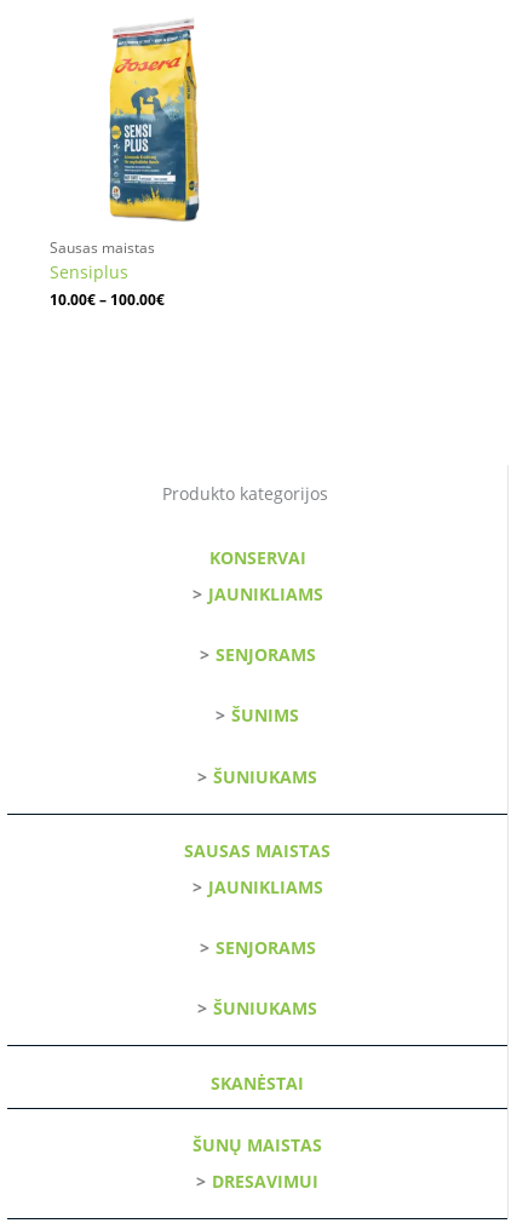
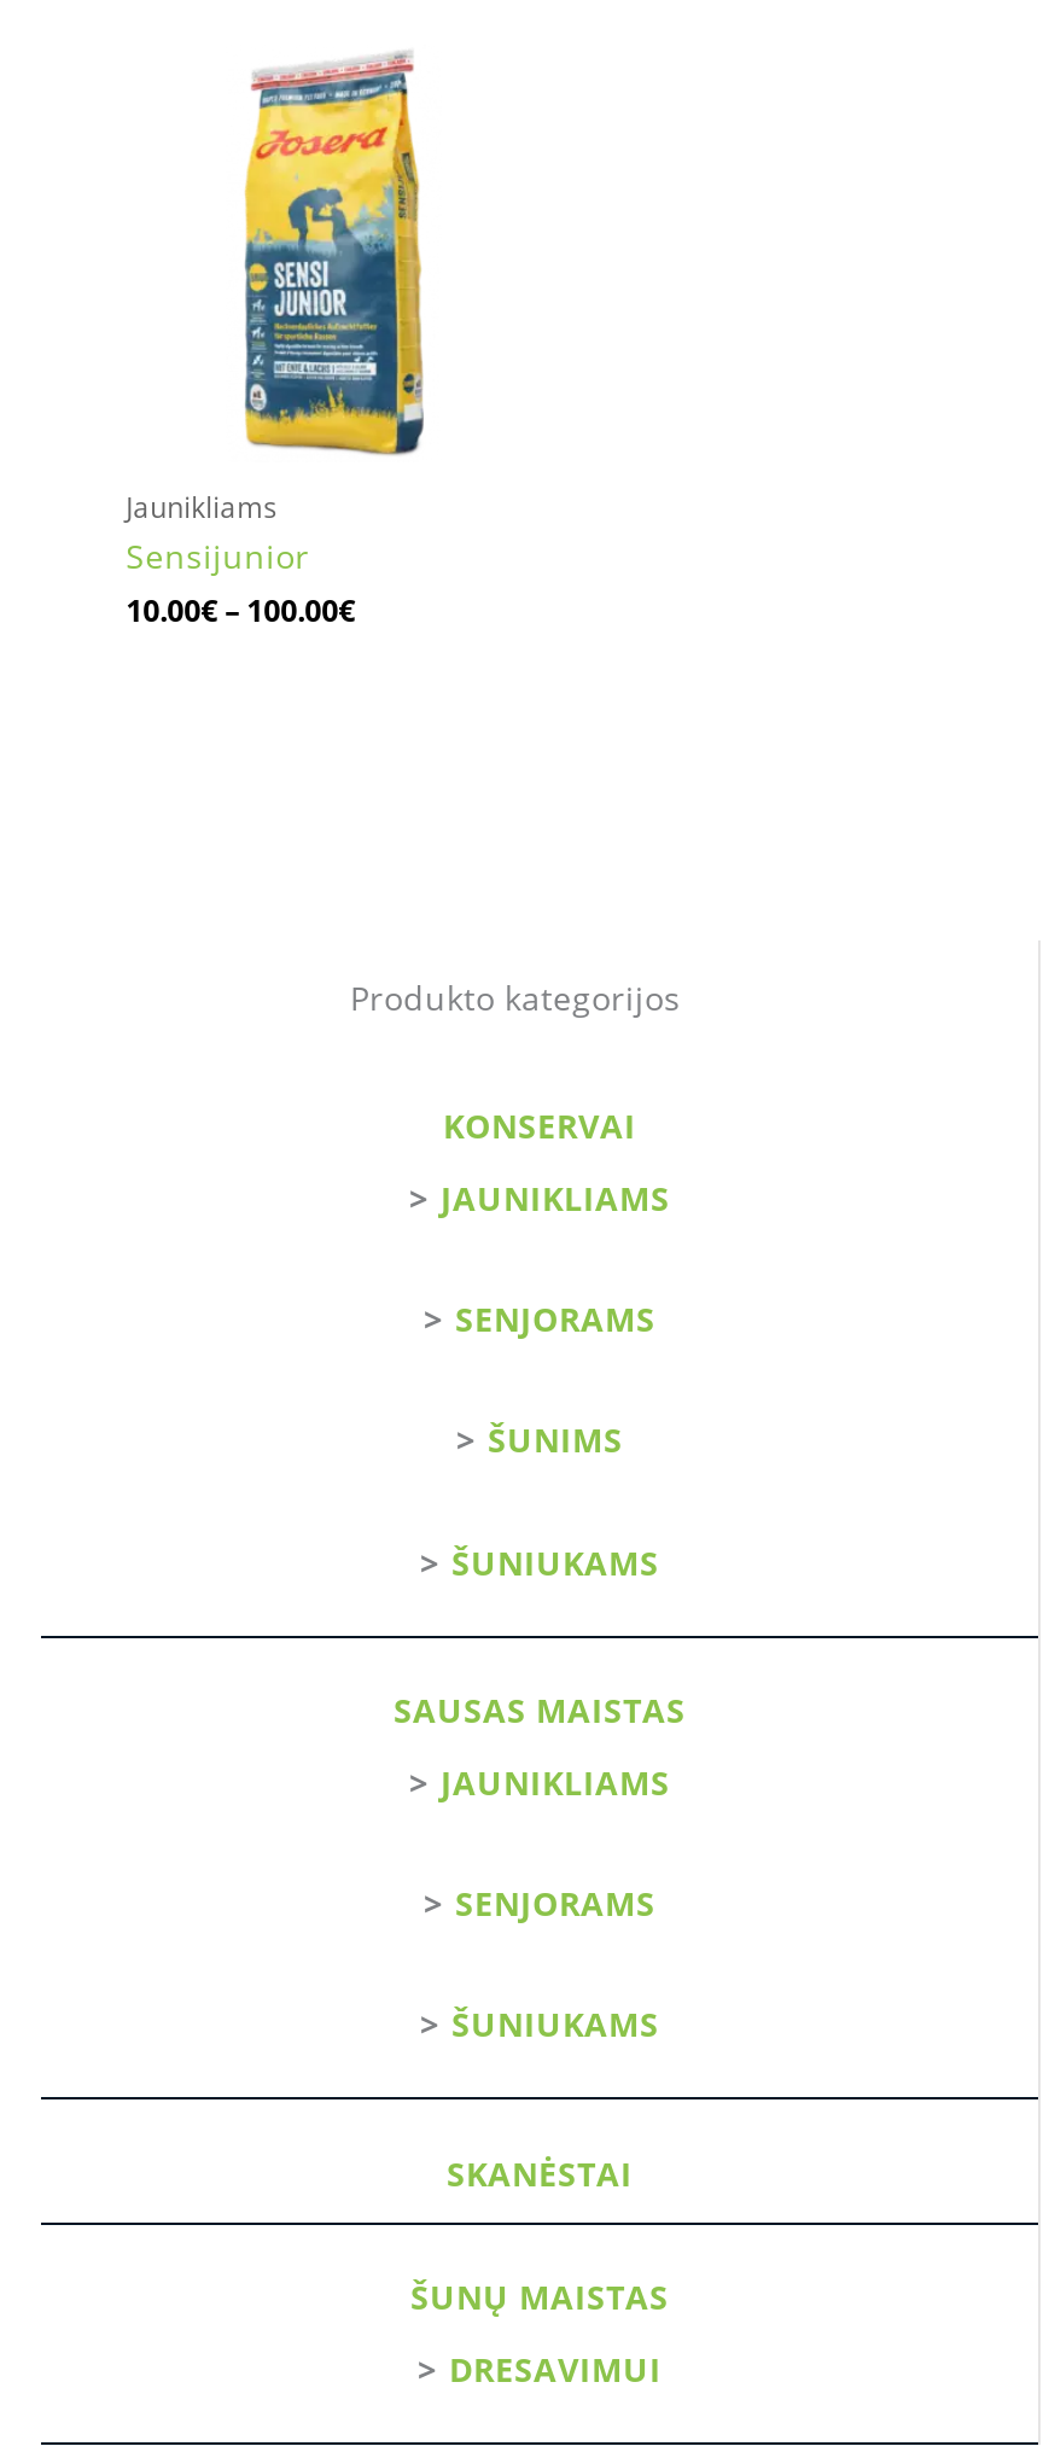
- [image]
+ [image]

- Sausas maistas
- Sensiplus
+ Jaunikliams
+ Sensijunior
